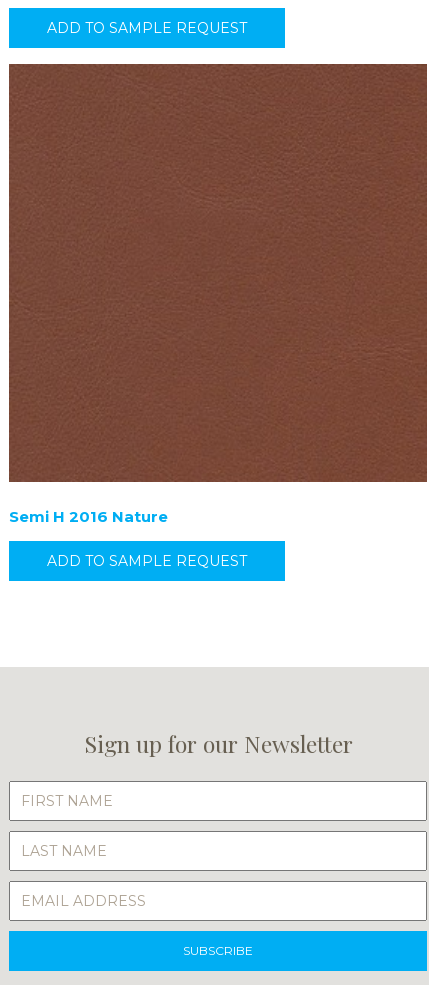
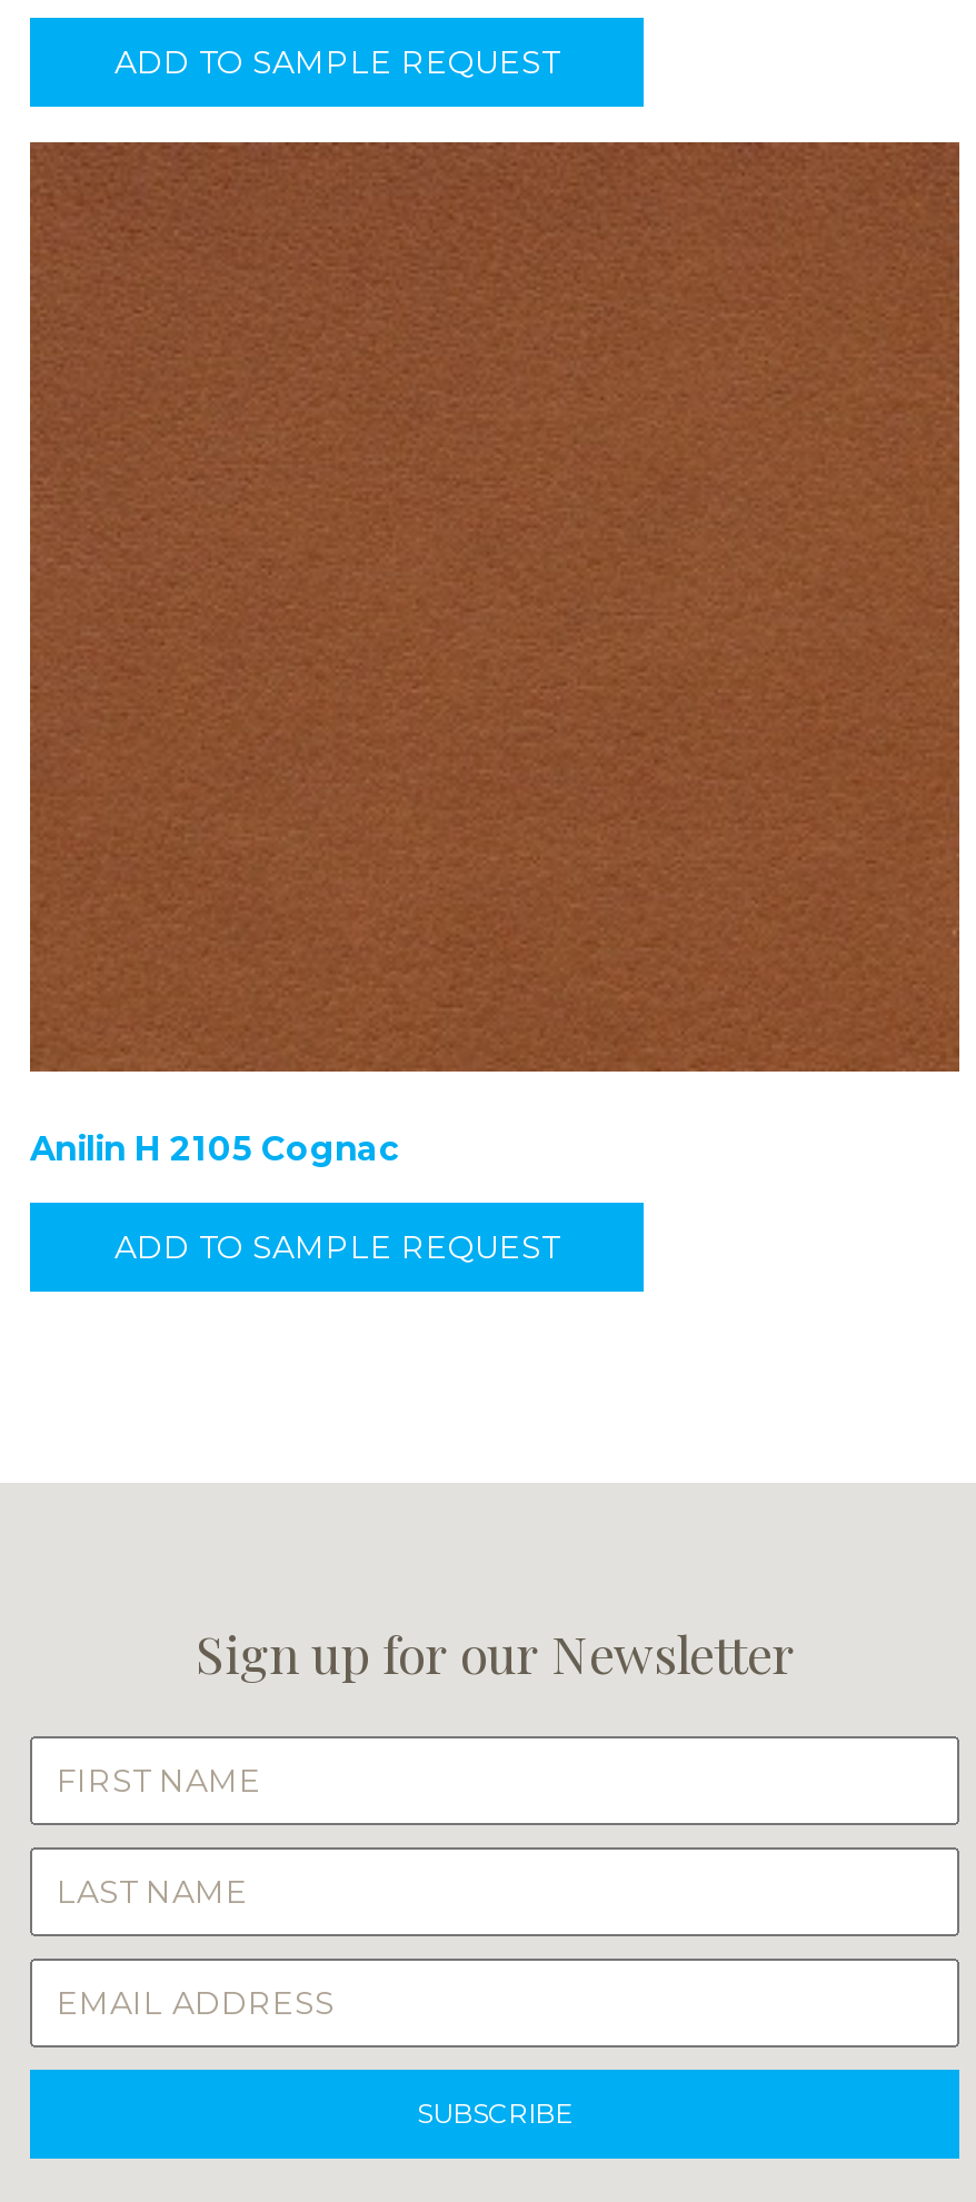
- Semi H 2016 Nature
+ Anilin H 2105 Cognac
